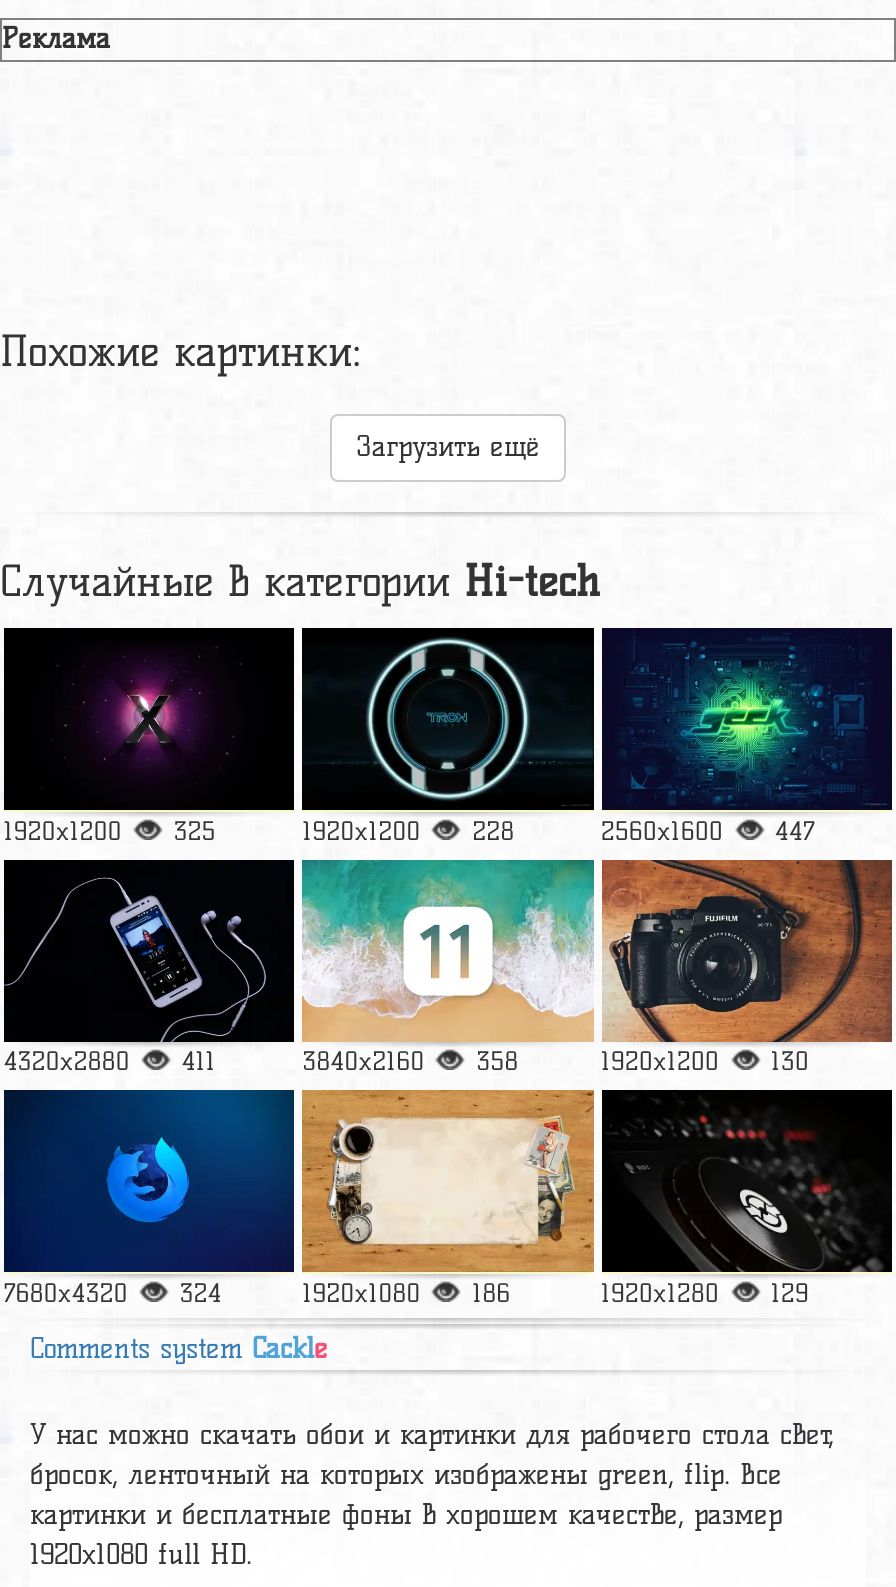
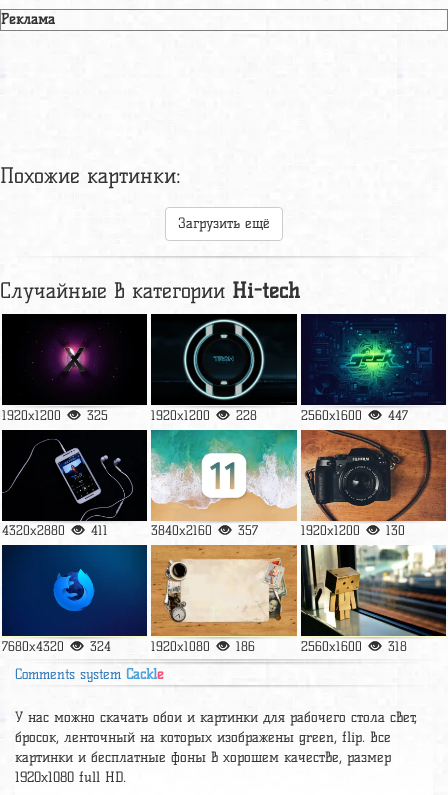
- 3840x2160 358
+ 3840x2160 357

- [image]
- 1920x1280
- 129
+ [image]
+ 2560x1600
+ 318
